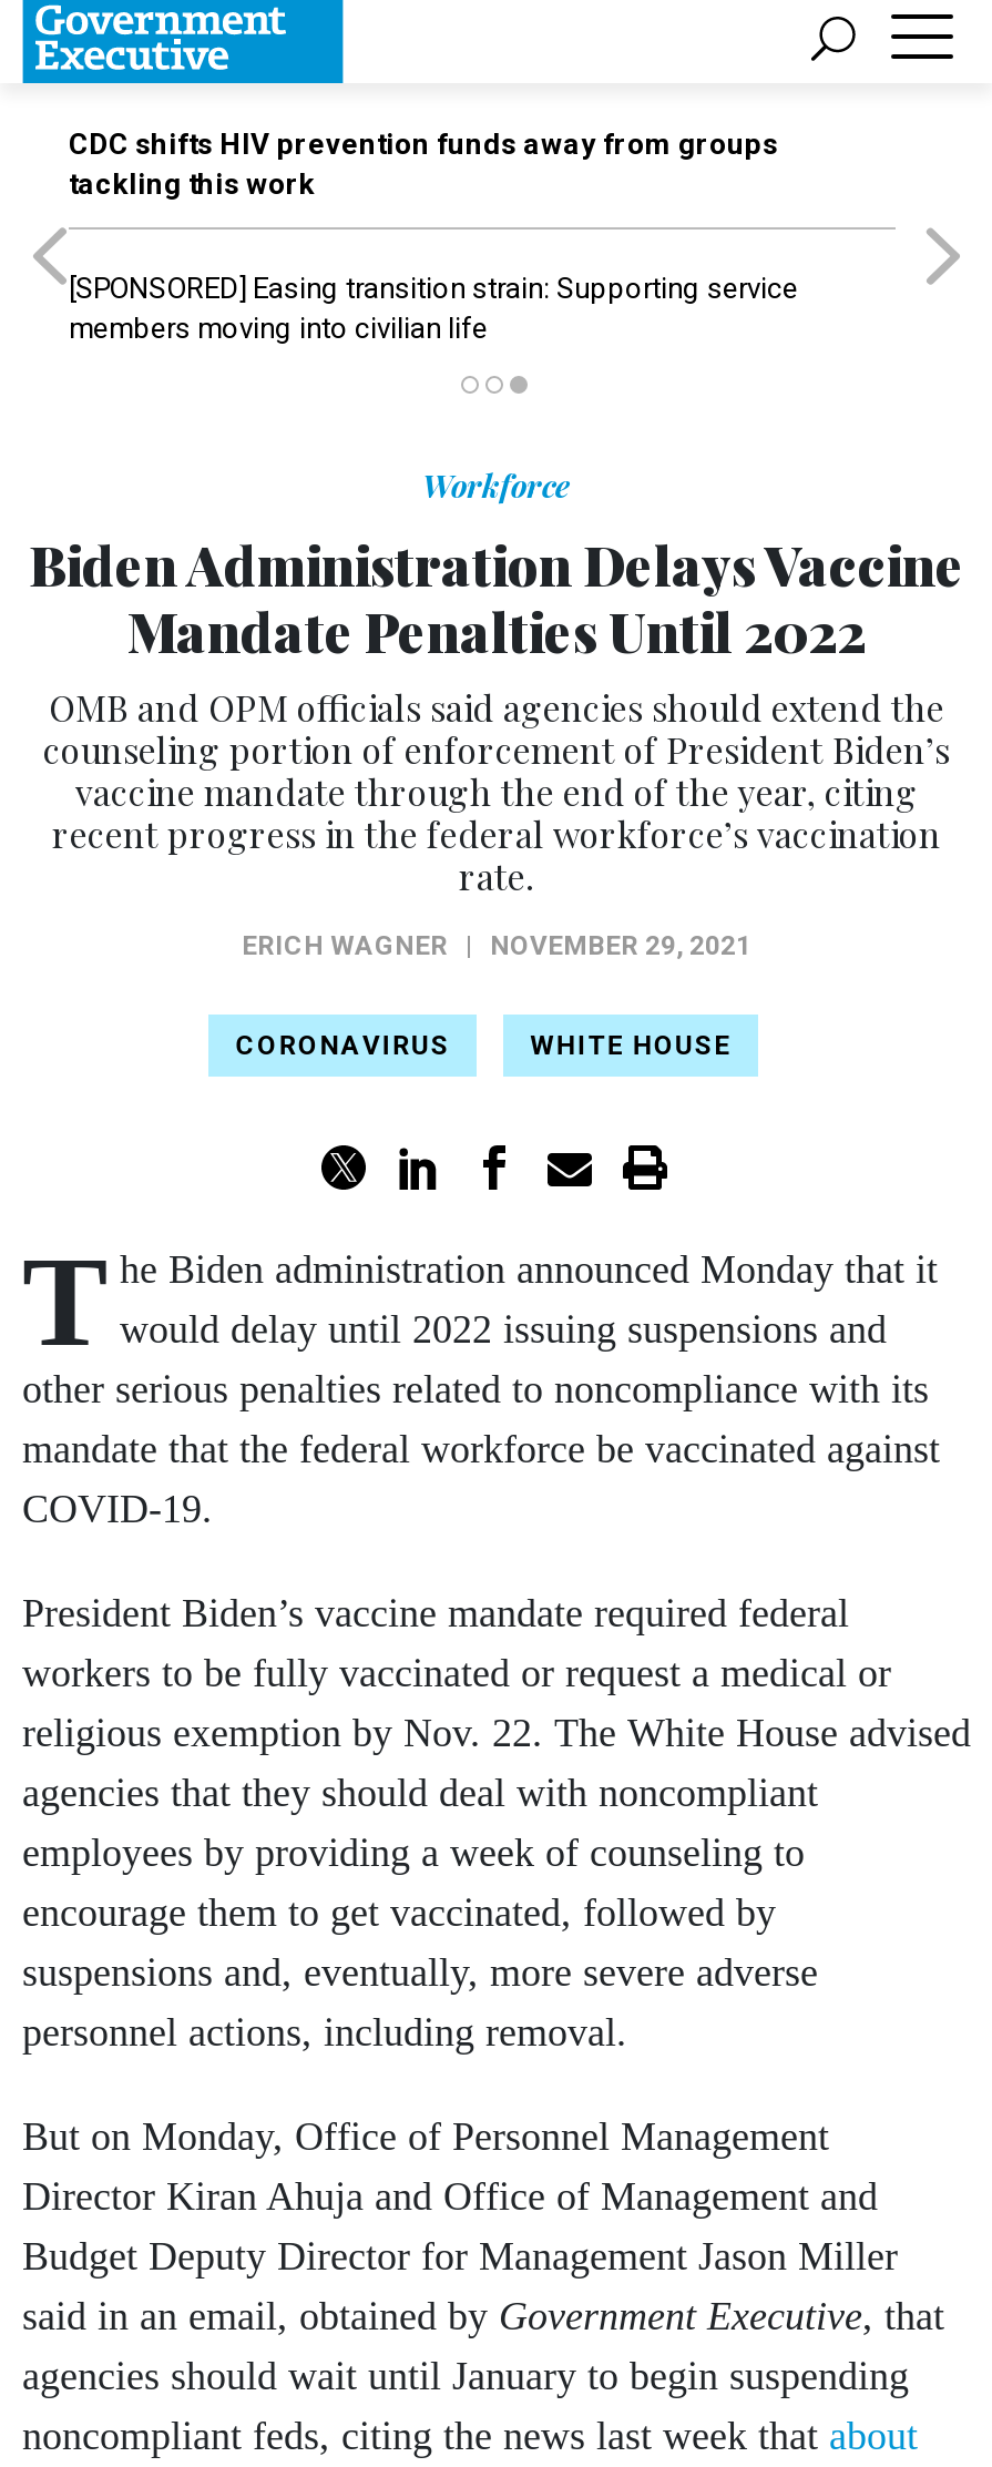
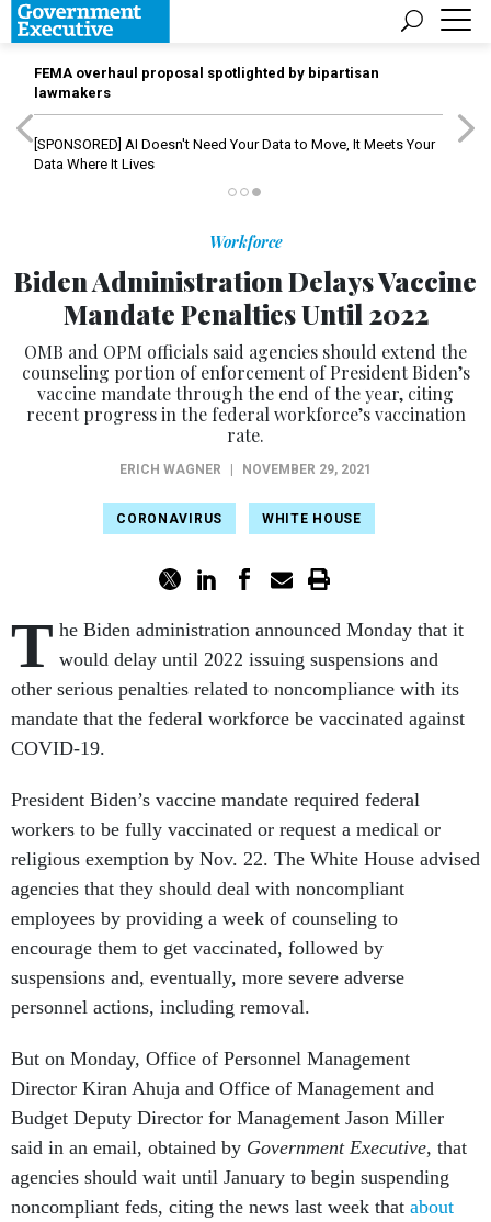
- CDC shifts HIV prevention funds away from groups
- tackling this work
+ FEMA overhaul proposal spotlighted by bipartisan
+ lawmakers

- [SPONSORED] Easing transition strain: Supporting service
- members moving into civilian life
+ [SPONSORED] AI Doesn't Need Your Data to Move, It Meets Your
+ Data Where It Lives
